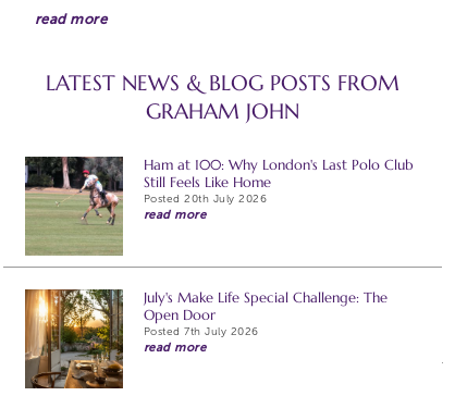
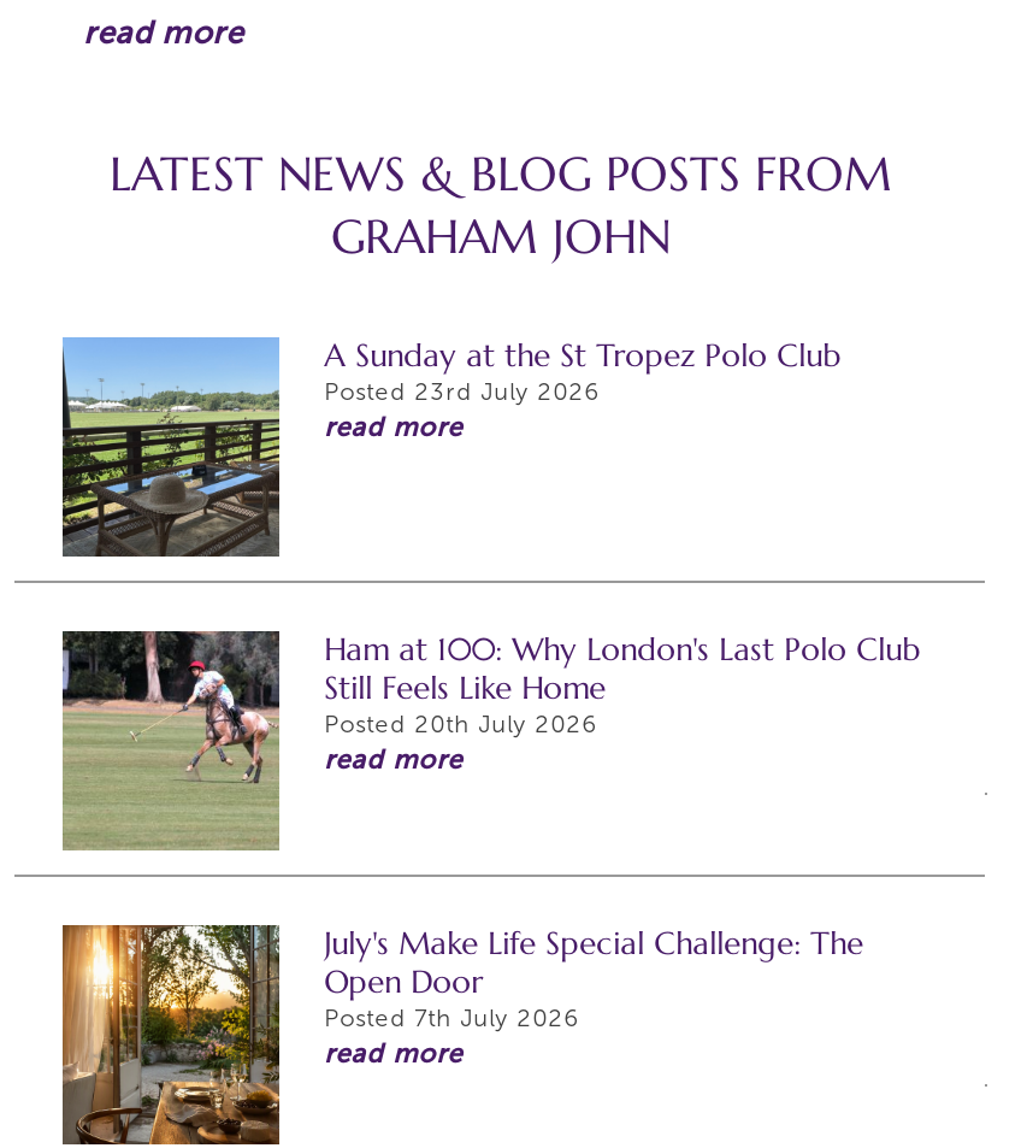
+ [image]
+ A Sunday at the St Tropez Polo Club
+ Posted 23rd July 2026
+ read more
